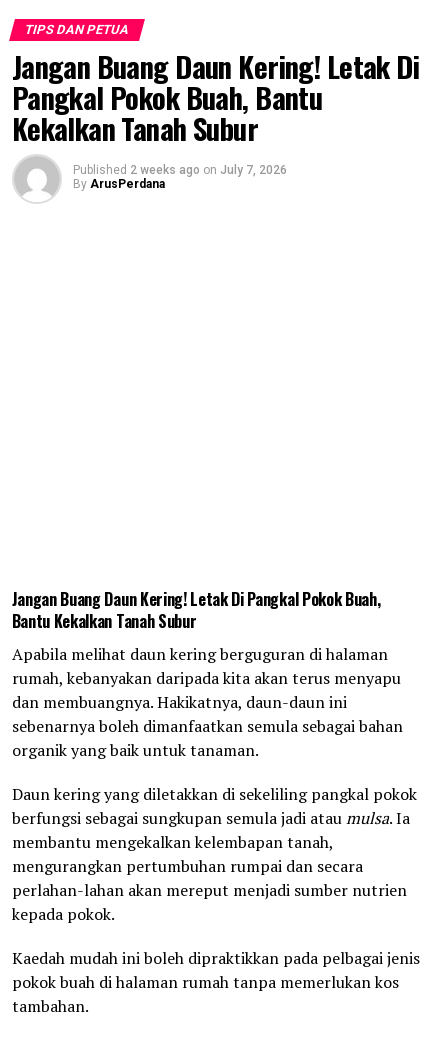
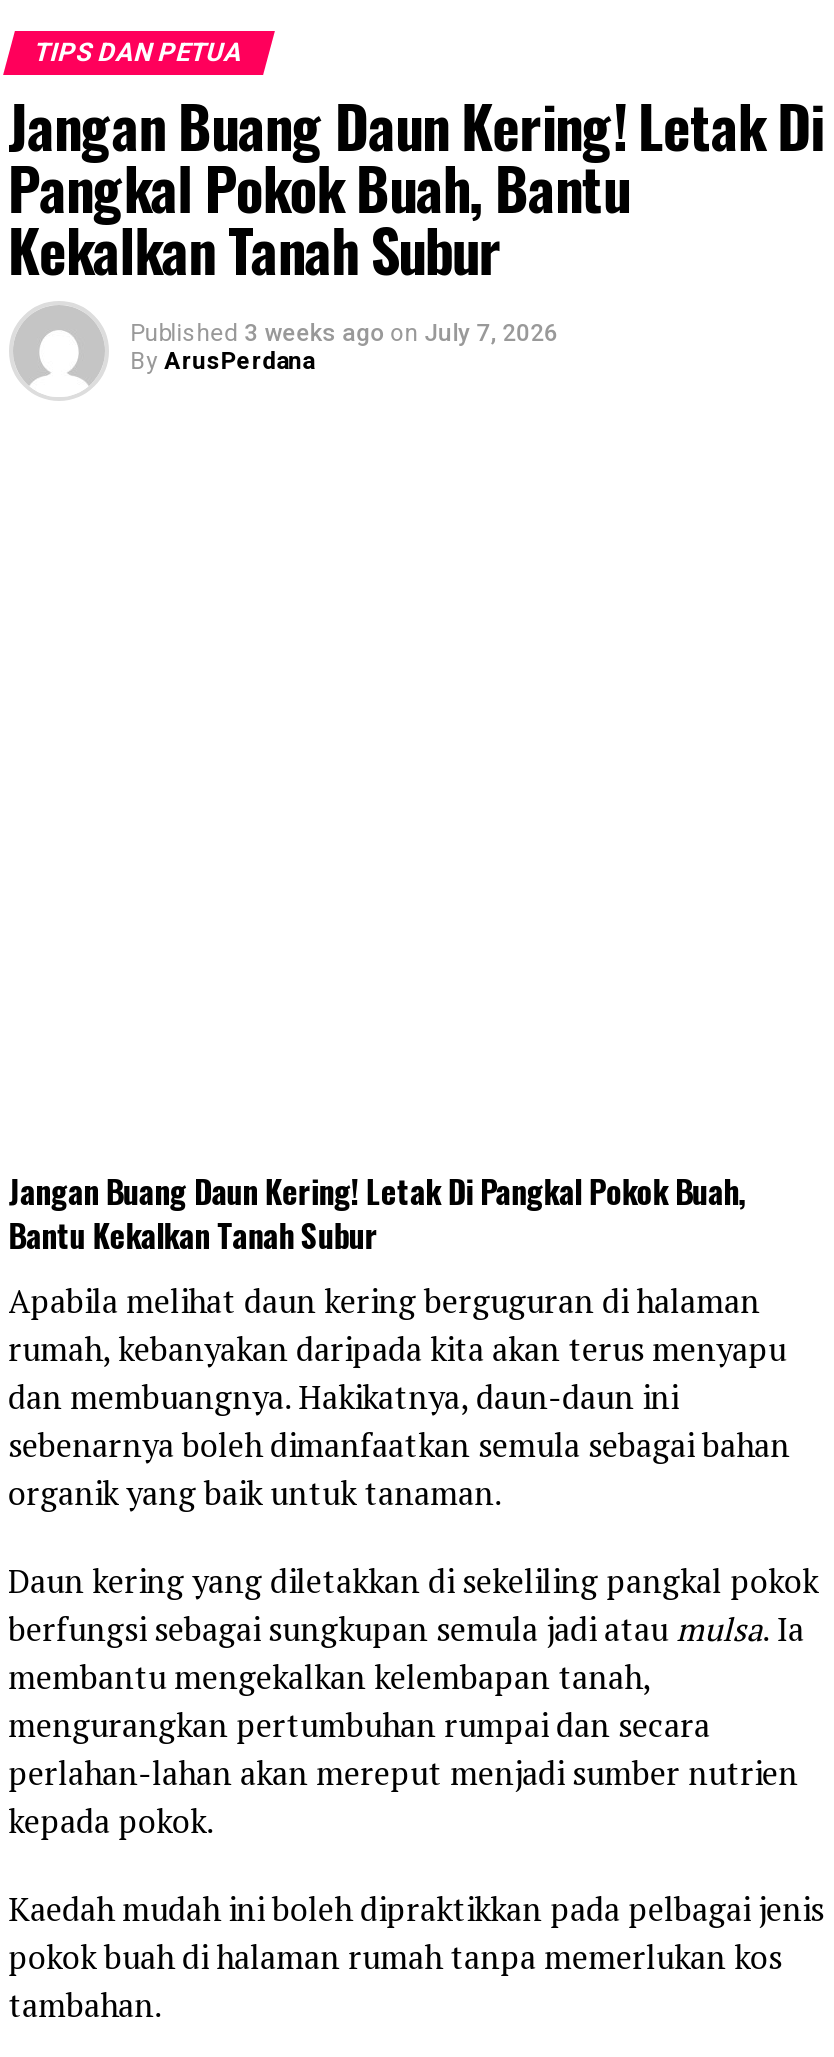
- Published 2 weeks ago on July 7, 2026
+ Published 3 weeks ago on July 7, 2026
